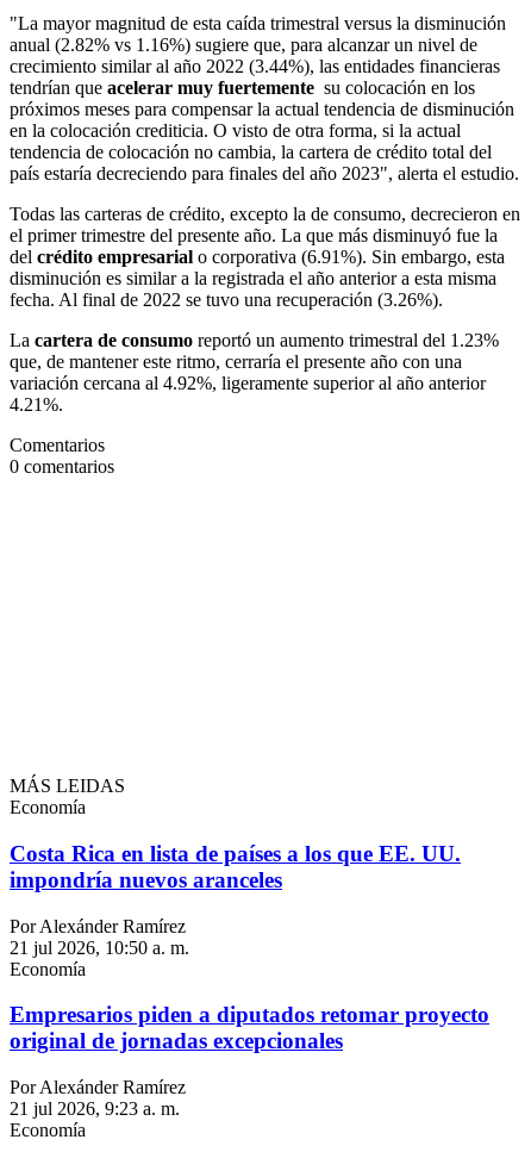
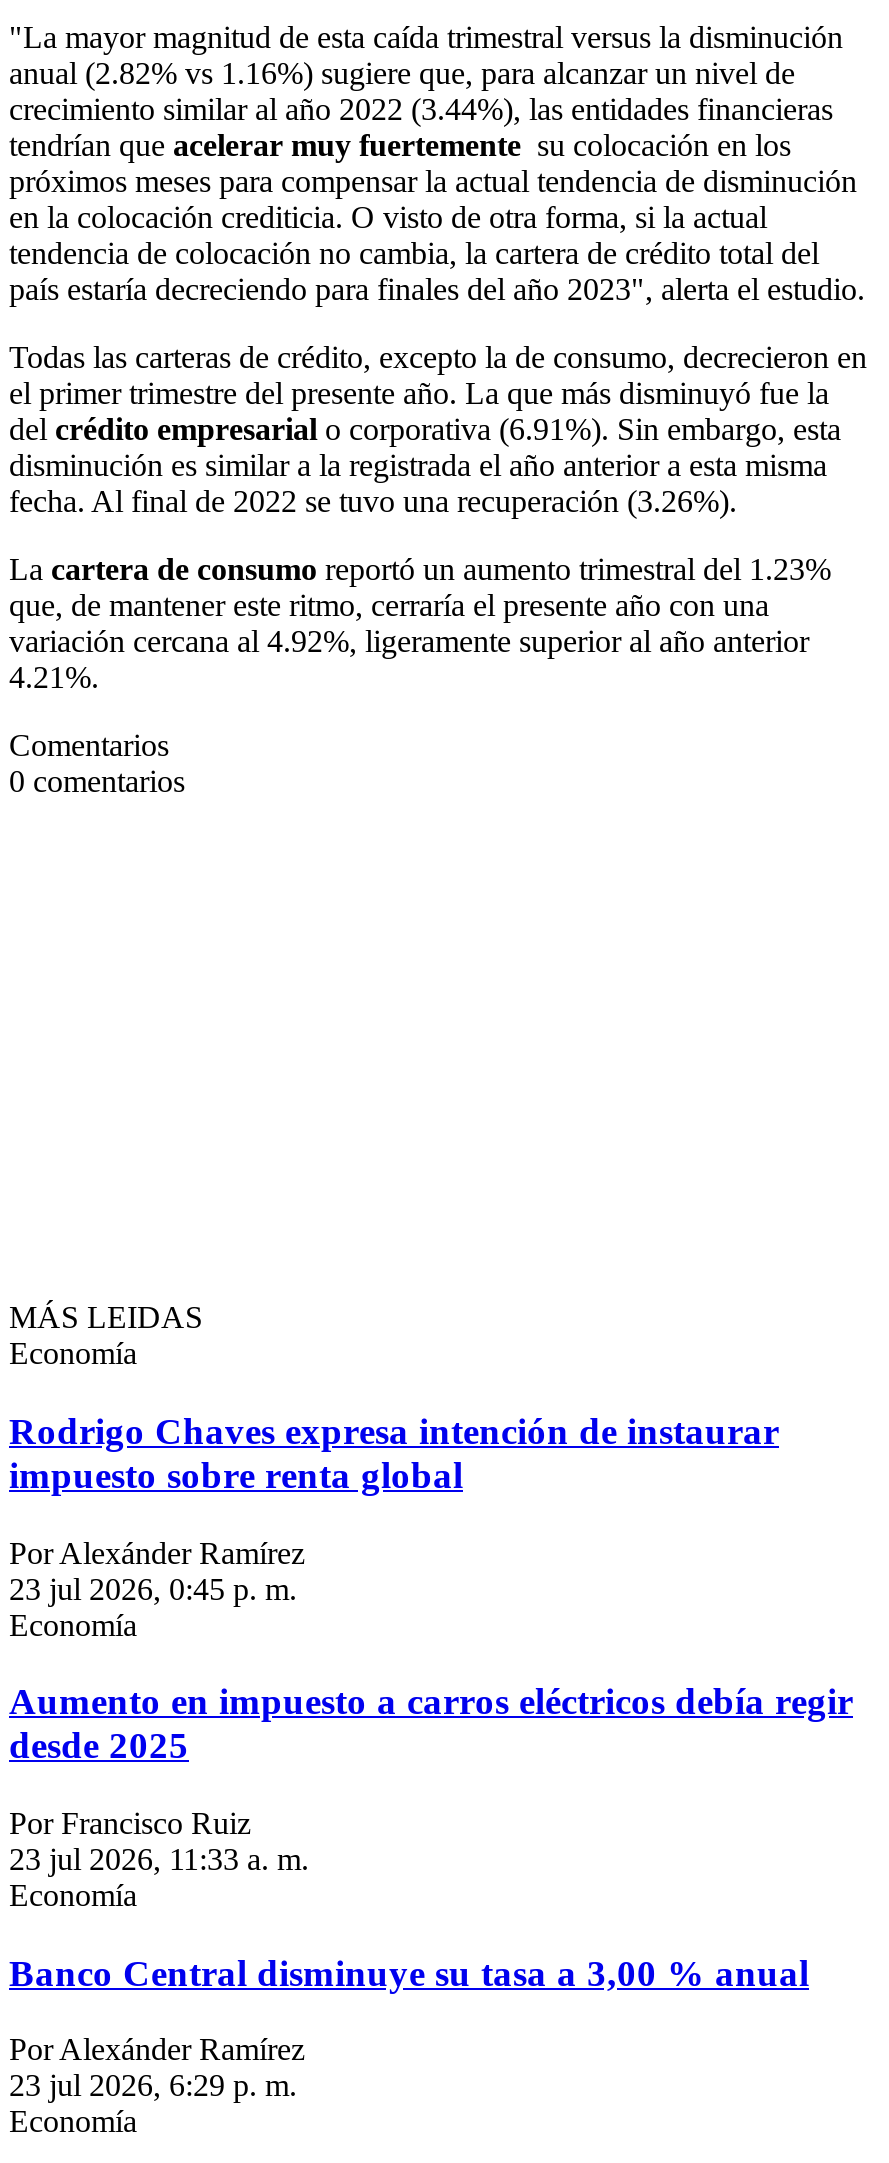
- Costa Rica en lista de países a los que EE. UU.
- impondría nuevos aranceles
+ Rodrigo Chaves expresa intención de instaurar
+ impuesto sobre renta global

- 21 jul 2026, 10:50 a. m.
+ 23 jul 2026, 0:45 p. m.

- Empresarios piden a diputados retomar proyecto
- original de jornadas excepcionales
+ Aumento en impuesto a carros eléctricos debía regir
+ desde 2025
+ Por Francisco Ruiz
+ 23 jul 2026, 11:33 a. m.
+ Economía
+ Banco Central disminuye su tasa a 3,00 % anual

- 21 jul 2026, 9:23 a. m.
+ 23 jul 2026, 6:29 p. m.
